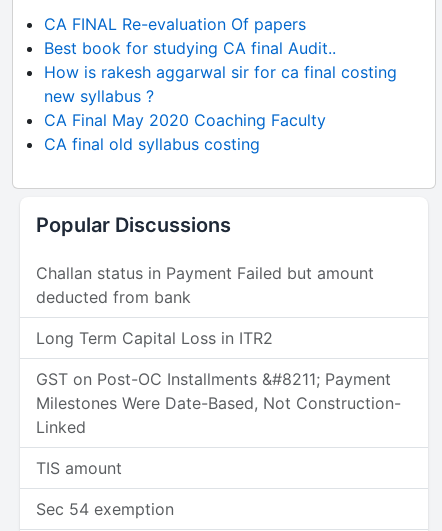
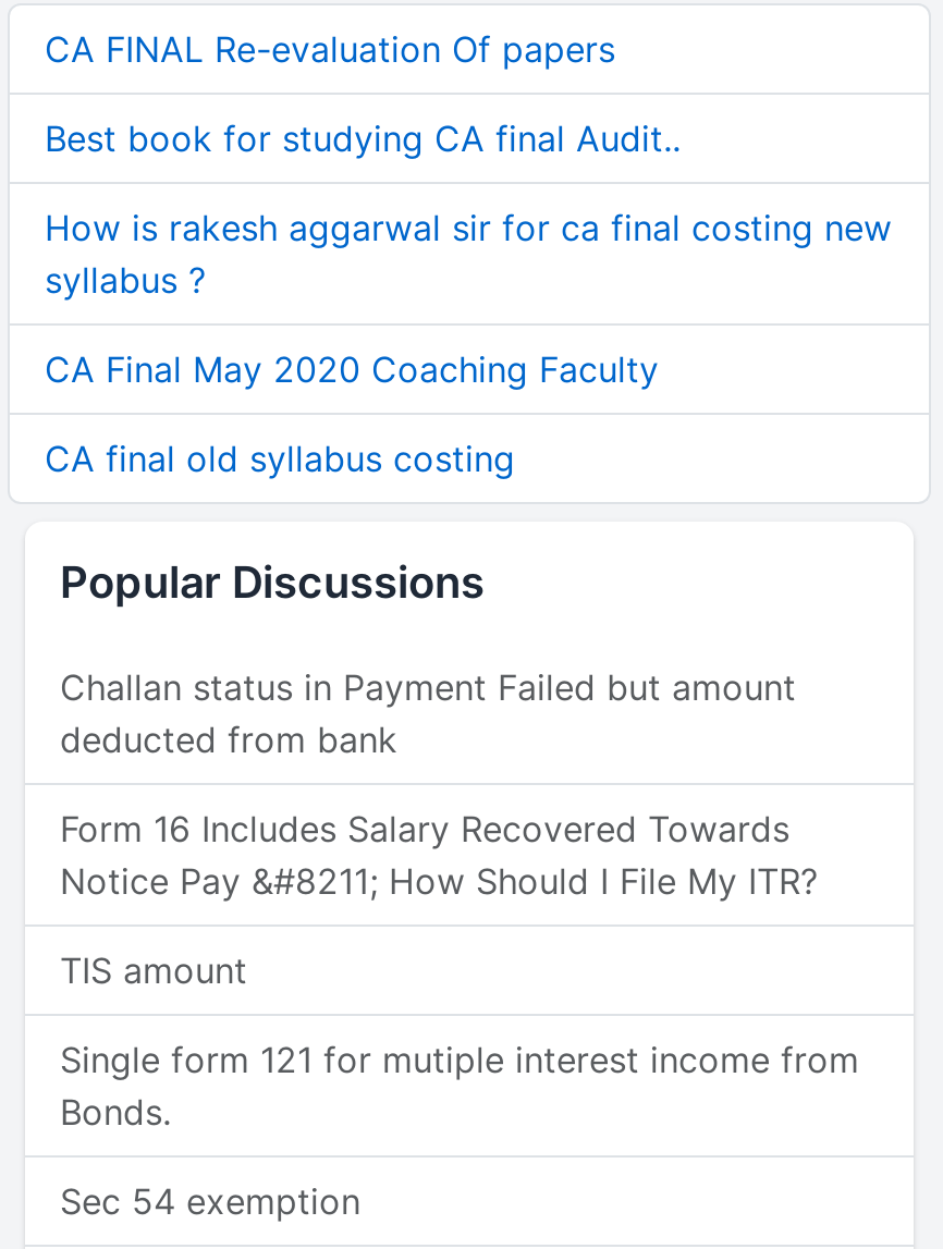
moved down: CA final old syllabus costing

- Long Term Capital Loss in ITR2
- GST on Post-OC Installments &#8211; Payment
- Milestones Were Date-Based, Not Construction-
- Linked
+ Form 16 Includes Salary Recovered Towards
+ Notice Pay &#8211; How Should I File My ITR?

moved up: TIS amount

+ Single form 121 for mutiple interest income from
+ Bonds.
